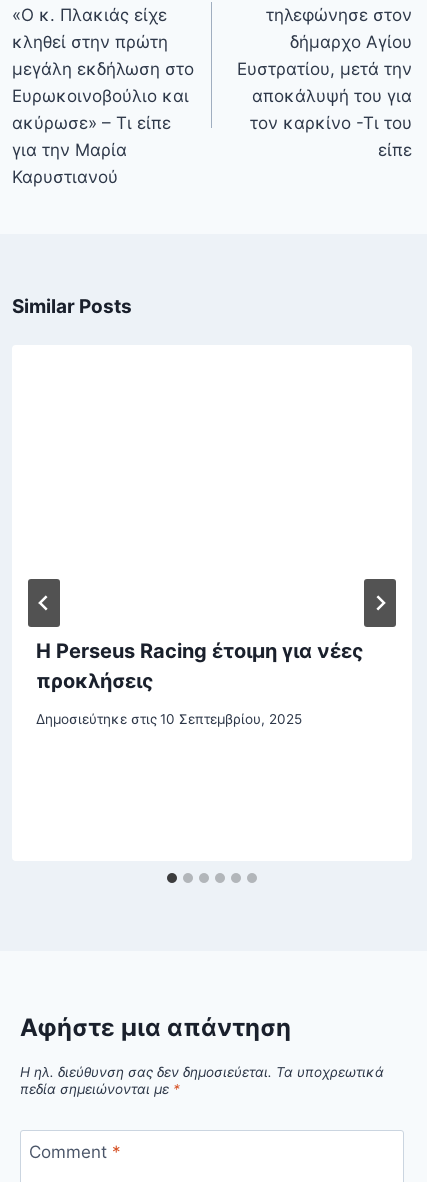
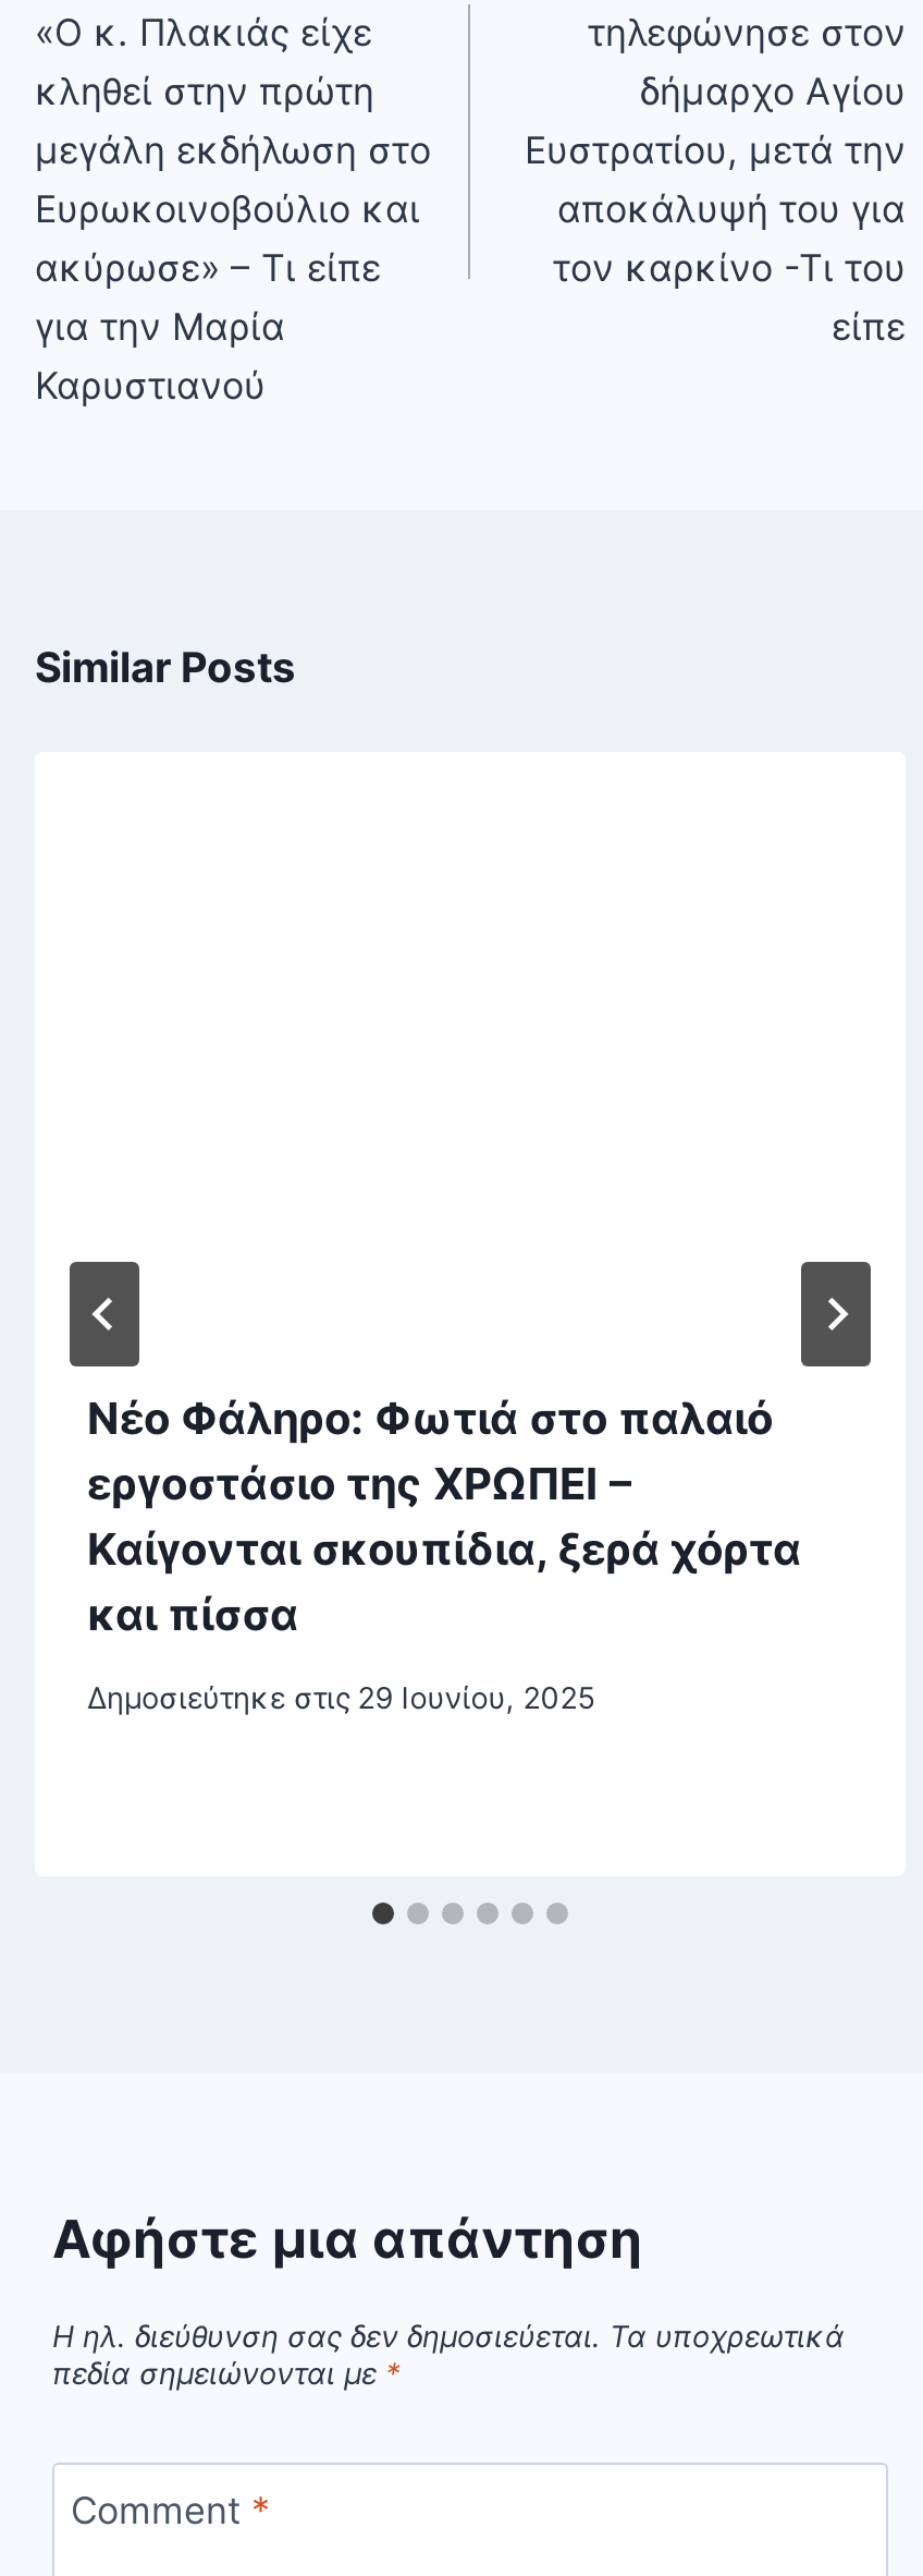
- Η Perseus Racing έτοιμη για νέες
- προκλήσεις
+ Νέο Φάληρο: Φωτιά στο παλαιό
+ εργοστάσιο της ΧΡΩΠΕΙ –
+ Καίγονται σκουπίδια, ξερά χόρτα
+ και πίσσα

- Δημοσιεύτηκε στις 10 Σεπτεμβρίου, 2025
+ Δημοσιεύτηκε στις 29 Ιουνίου, 2025
